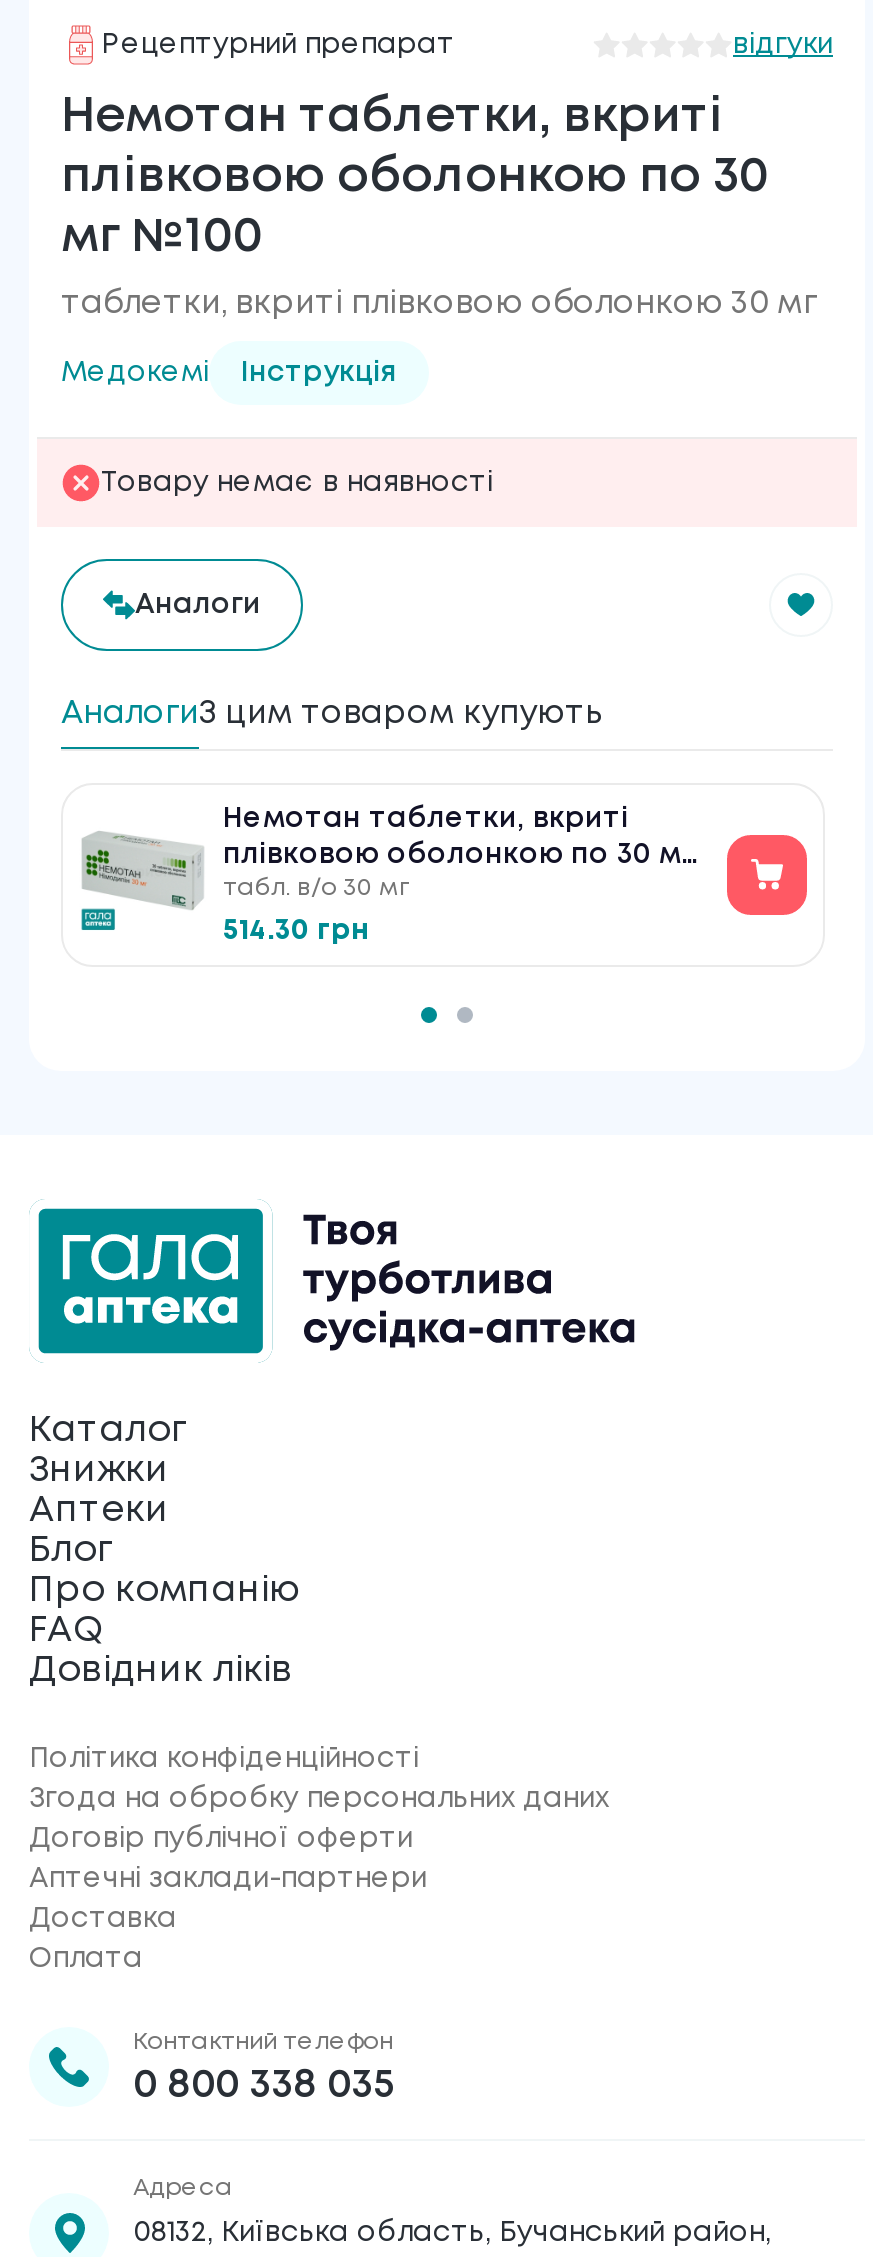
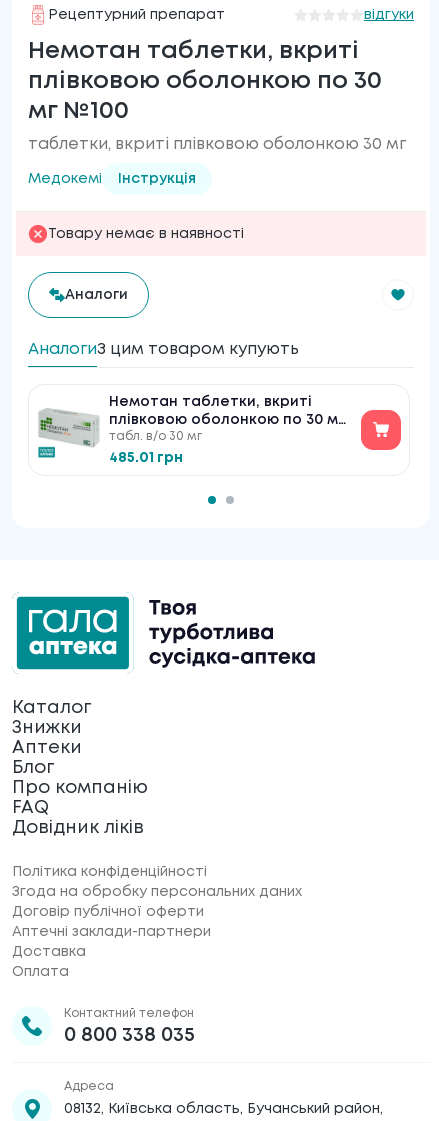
- 514.30 грн
+ 485.01 грн
